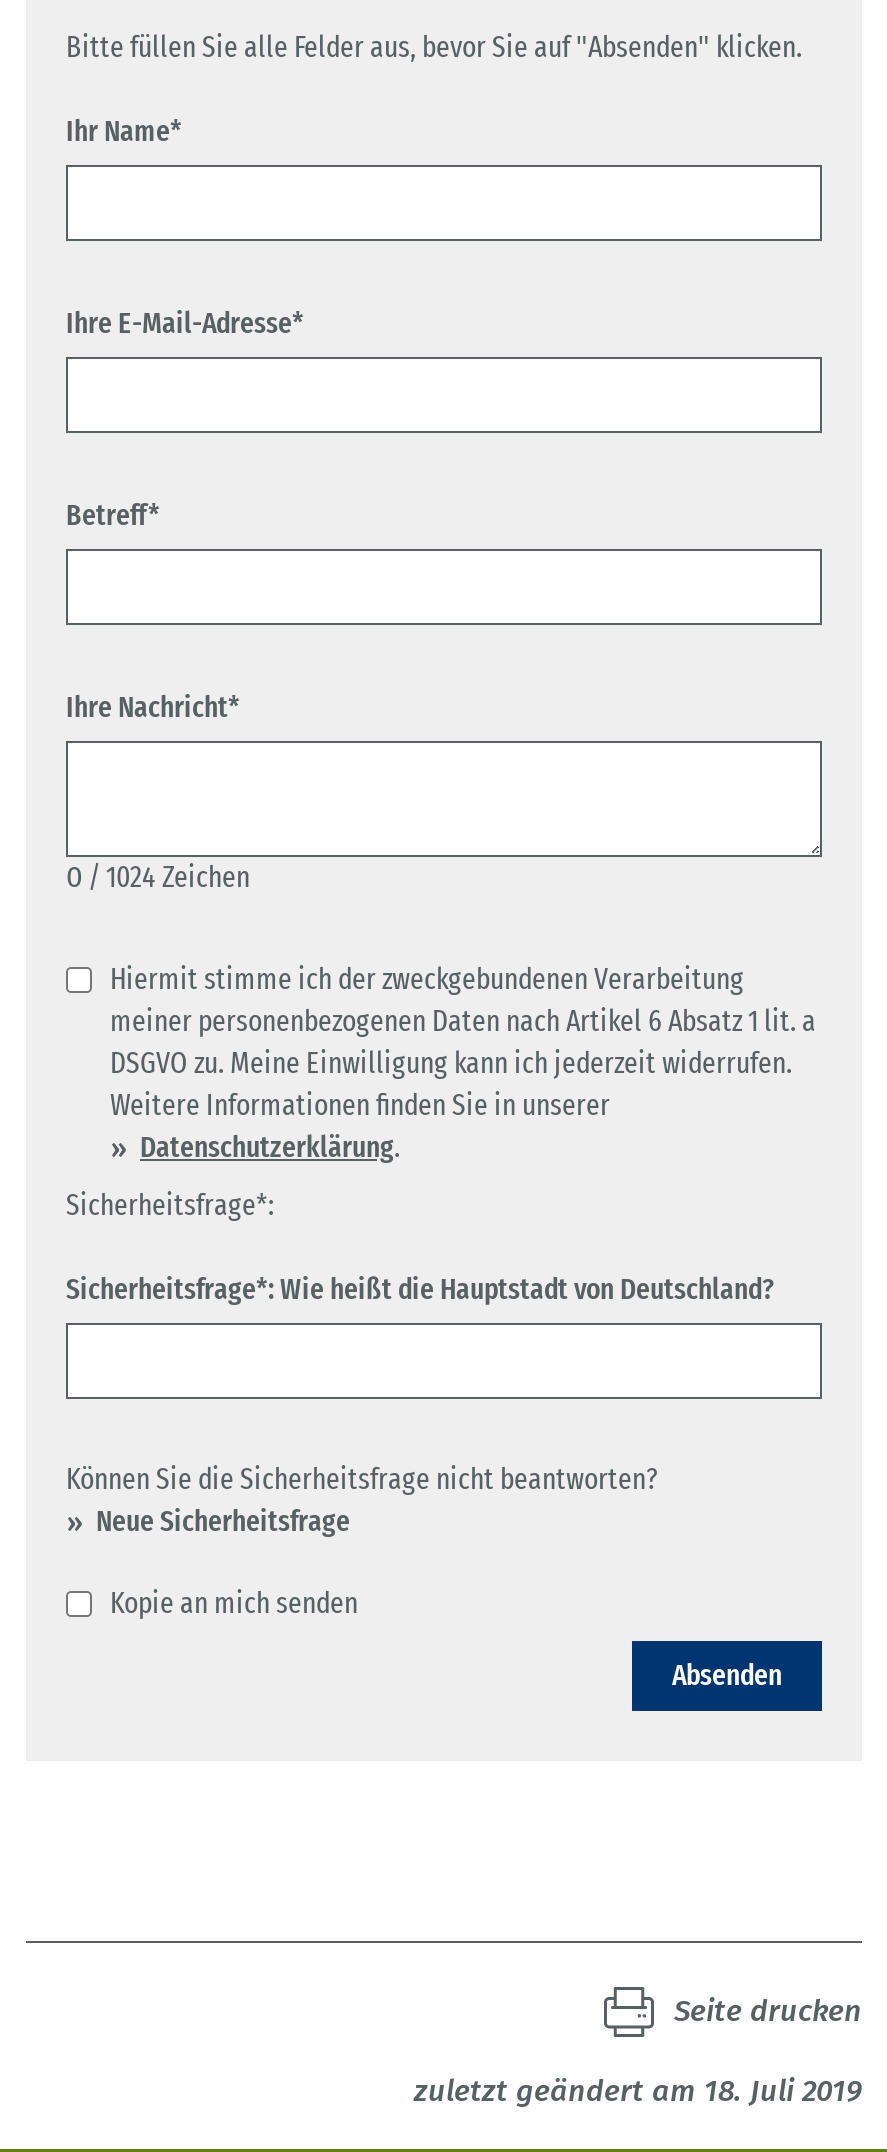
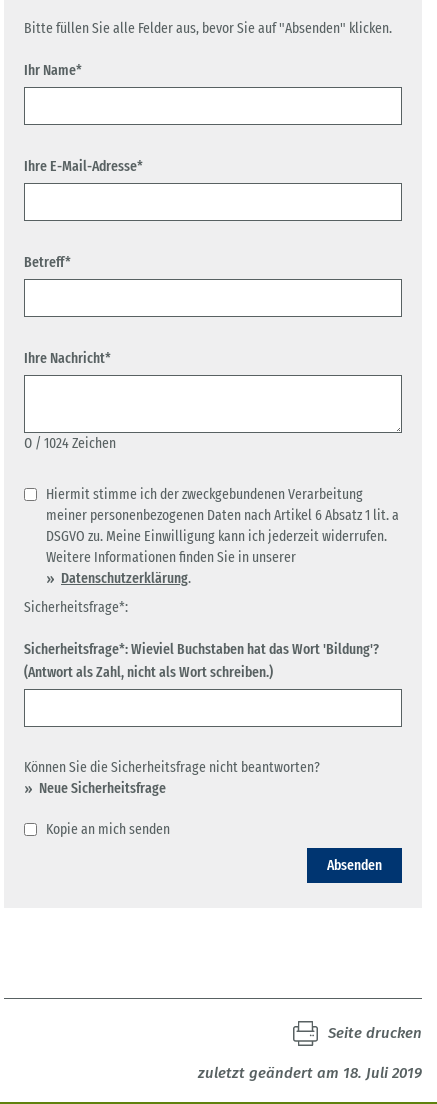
- Sicherheitsfrage*: Wie heißt die Hauptstadt von Deutschland?
+ Sicherheitsfrage*: Wieviel Buchstaben hat das Wort 'Bildung'?
+ (Antwort als Zahl, nicht als Wort schreiben.)
